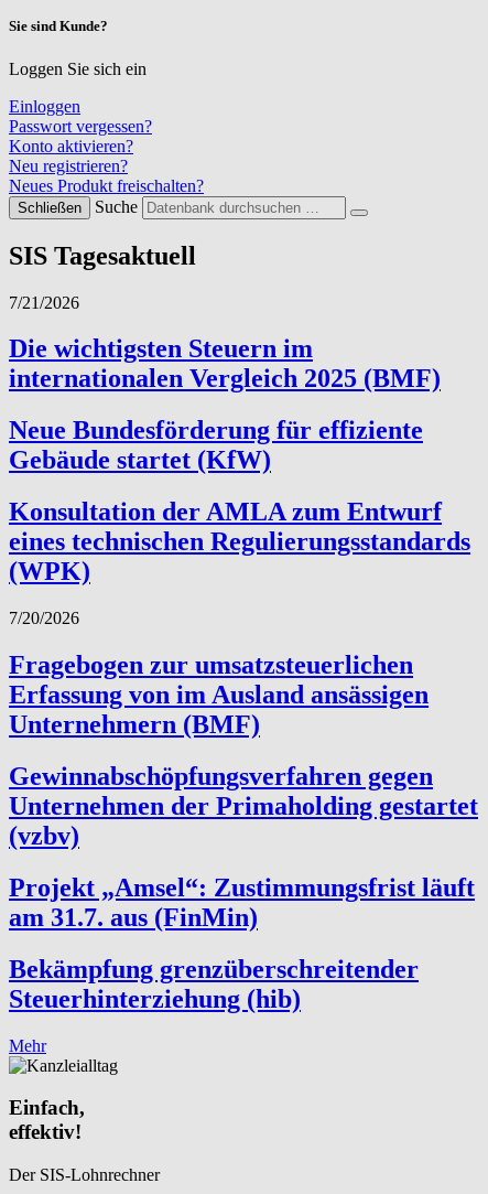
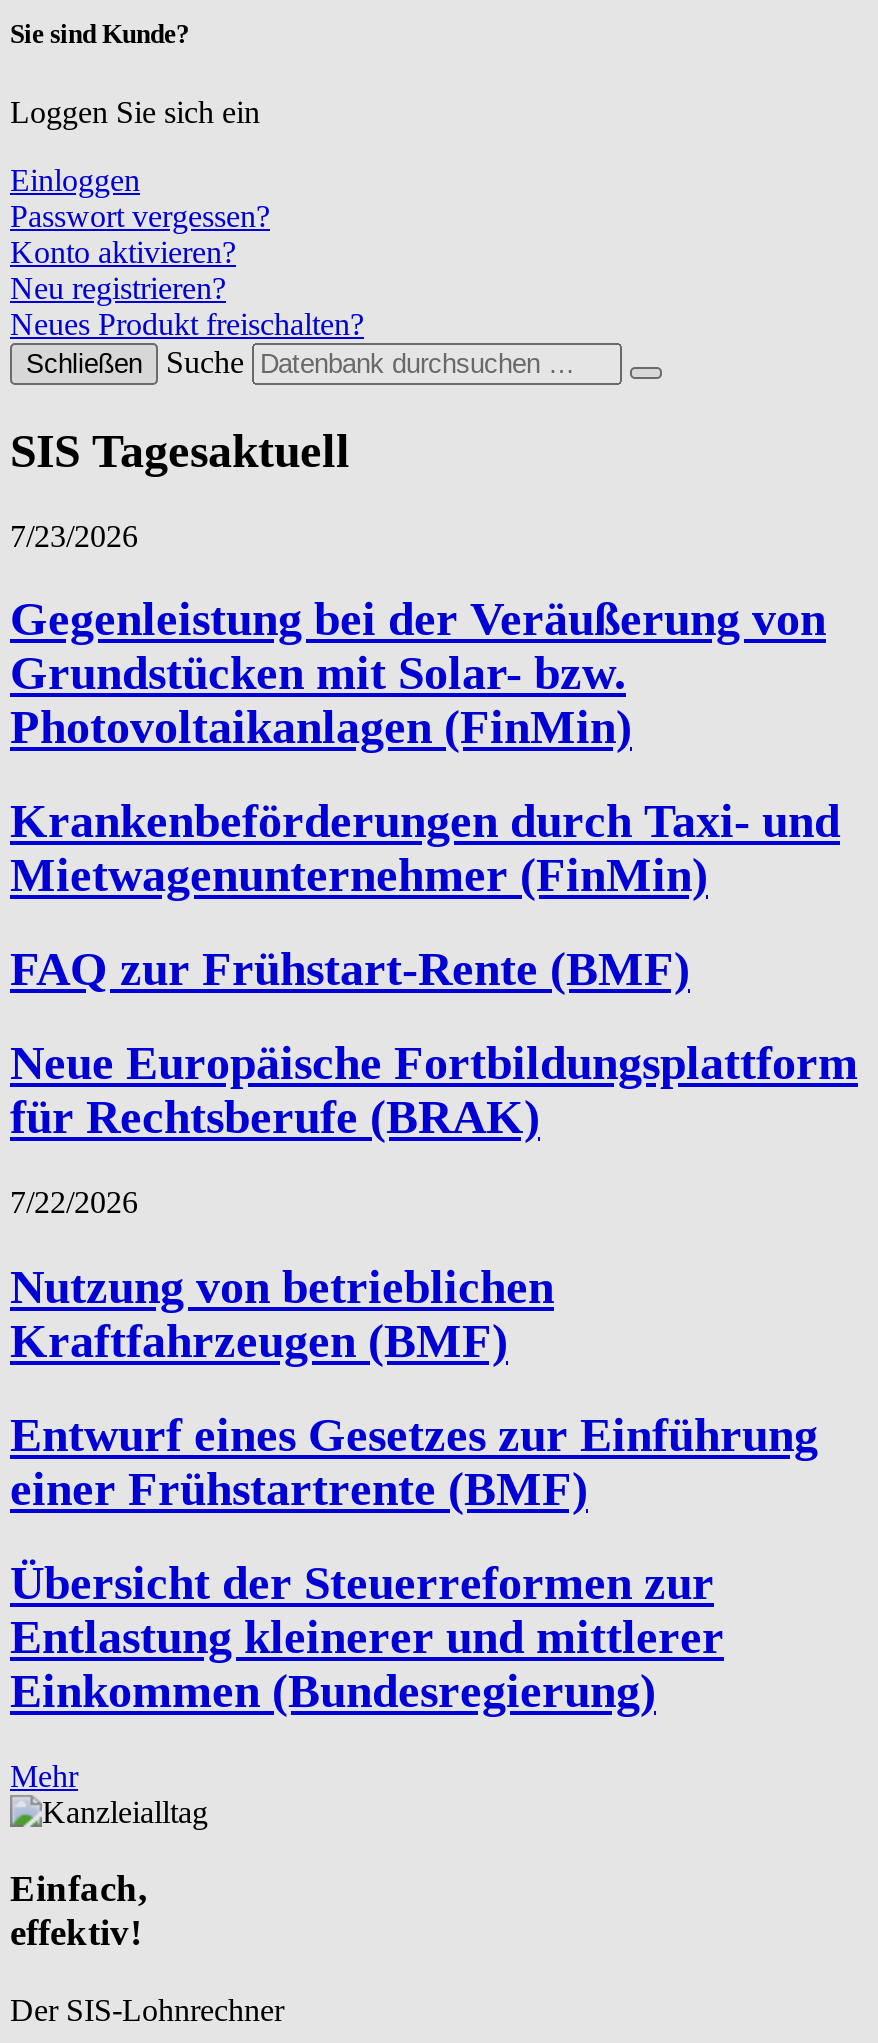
- 7/21/2026
+ 7/23/2026

- Die wichtigsten Steuern im
- internationalen Vergleich 2025 (BMF)
+ Gegenleistung bei der Veräußerung von
+ Grundstücken mit Solar- bzw.
+ Photovoltaikanlagen (FinMin)

- Neue Bundesförderung für effiziente
- Gebäude startet (KfW)
+ Krankenbeförderungen durch Taxi- und
+ Mietwagenunternehmer (FinMin)

- Konsultation der AMLA zum Entwurf
- eines technischen Regulierungsstandards
- (WPK)
+ FAQ zur Frühstart-Rente (BMF)

- 7/20/2026
+ Neue Europäische Fortbildungsplattform
+ für Rechtsberufe (BRAK)

- Fragebogen zur umsatzsteuerlichen
- Erfassung von im Ausland ansässigen
- Unternehmern (BMF)
+ 7/22/2026

- Gewinnabschöpfungsverfahren gegen
- Unternehmen der Primaholding gestartet
- (vzbv)
+ Nutzung von betrieblichen
+ Kraftfahrzeugen (BMF)

- Projekt „Amsel“: Zustimmungsfrist läuft
- am 31.7. aus (FinMin)
+ Entwurf eines Gesetzes zur Einführung
+ einer Frühstartrente (BMF)

- Bekämpfung grenzüberschreitender
- Steuerhinterziehung (hib)
+ Übersicht der Steuerreformen zur
+ Entlastung kleinerer und mittlerer
+ Einkommen (Bundesregierung)
